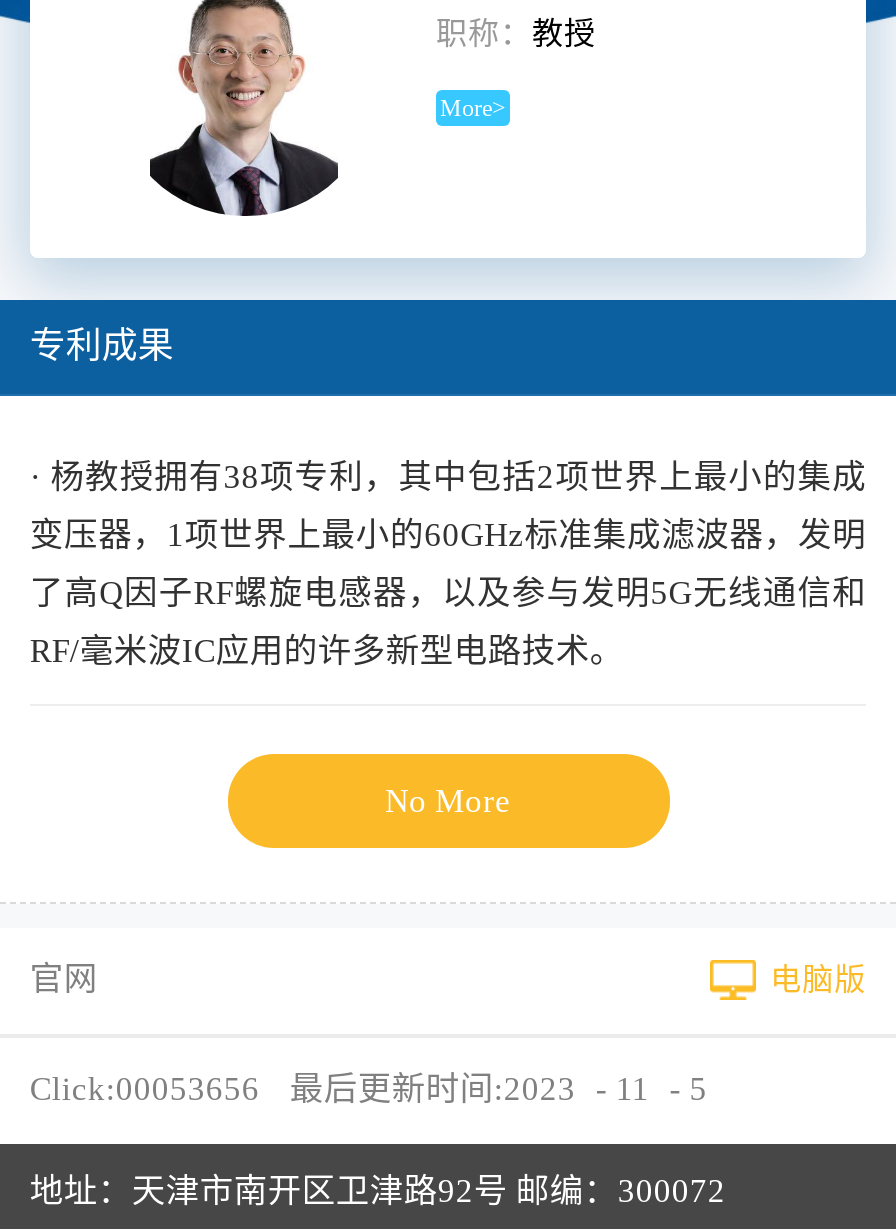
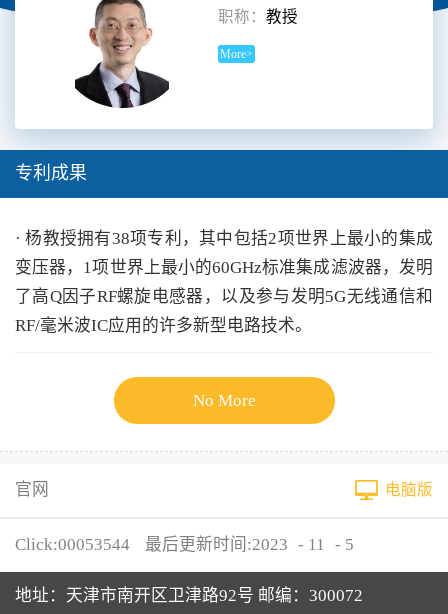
- Click:00053656 最后更新时间:2023 - 11 - 5
+ Click:00053544 最后更新时间:2023 - 11 - 5
